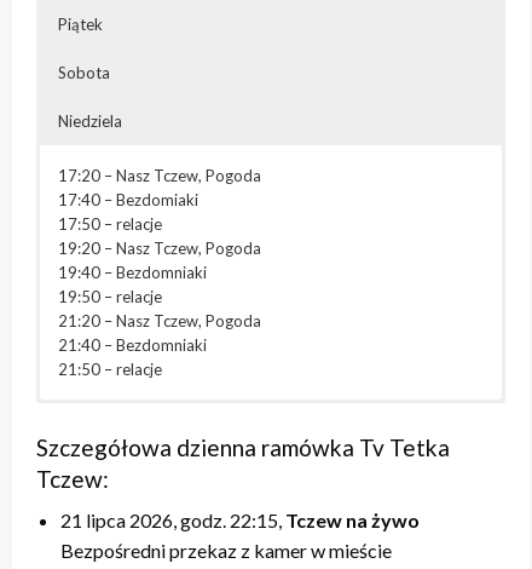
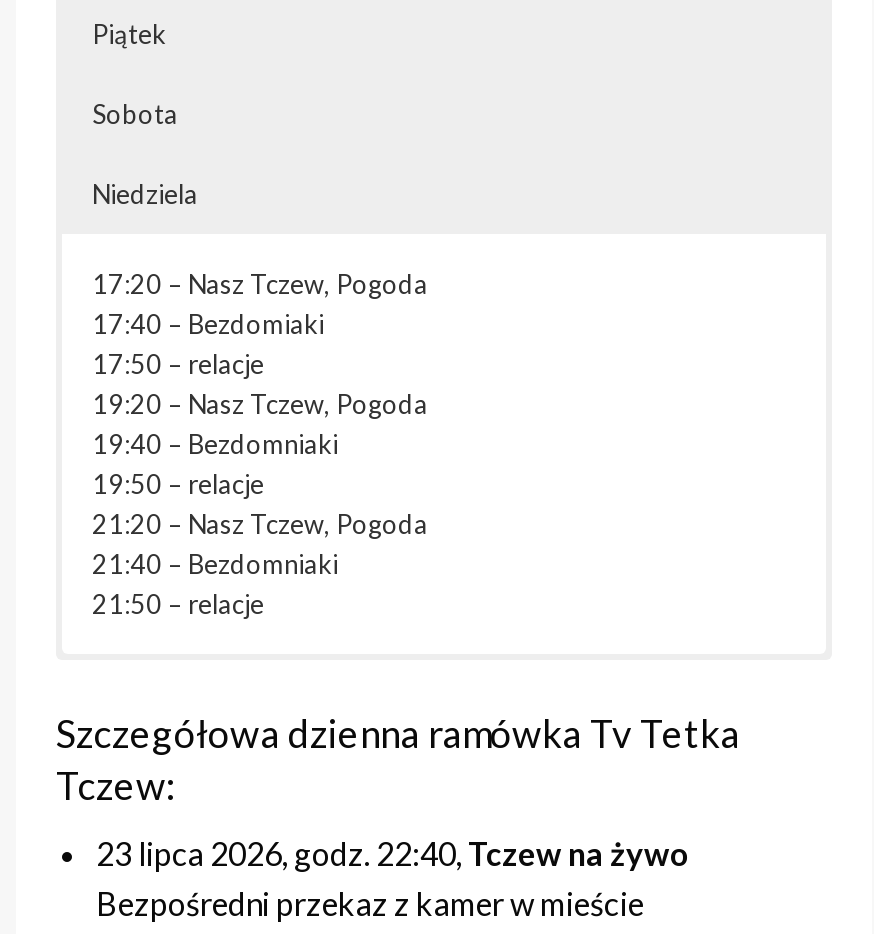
- 21 lipca 2026, godz. 22:15, Tczew na żywo
+ 23 lipca 2026, godz. 22:40, Tczew na żywo
